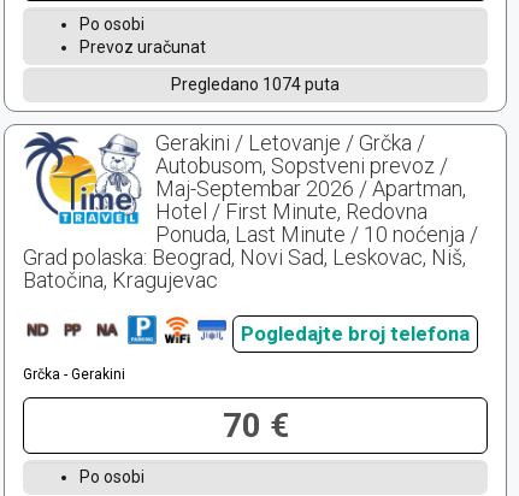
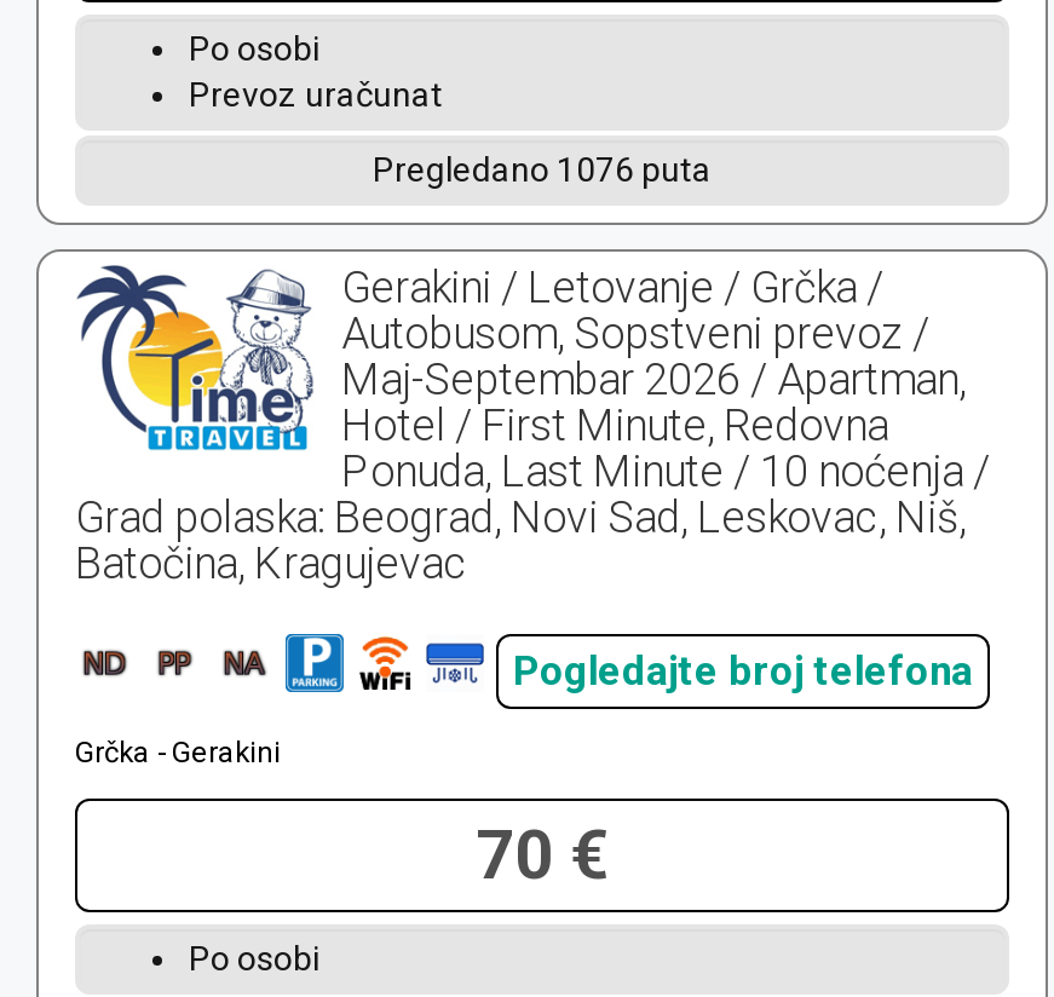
- Pregledano 1074 puta
+ Pregledano 1076 puta
